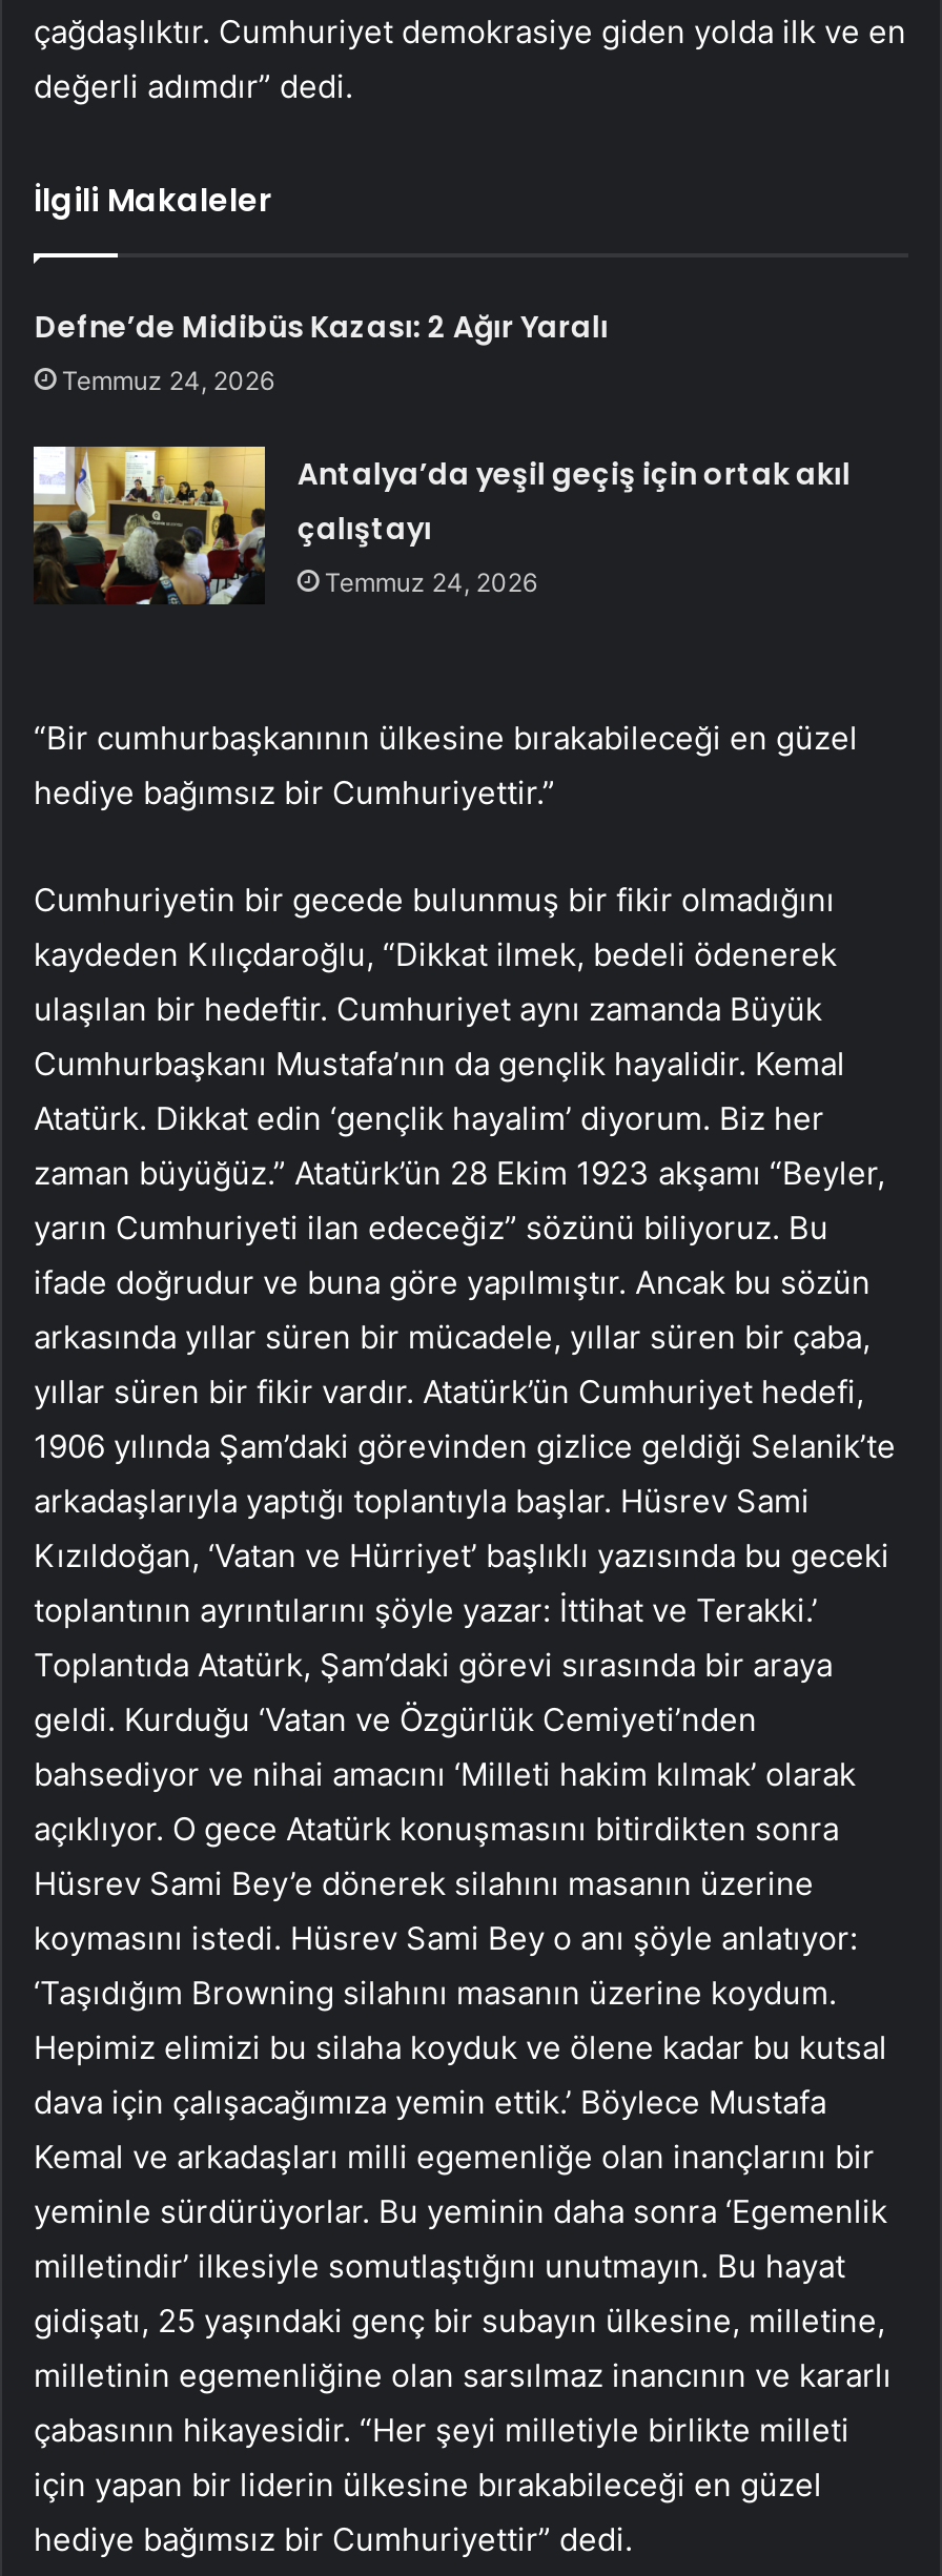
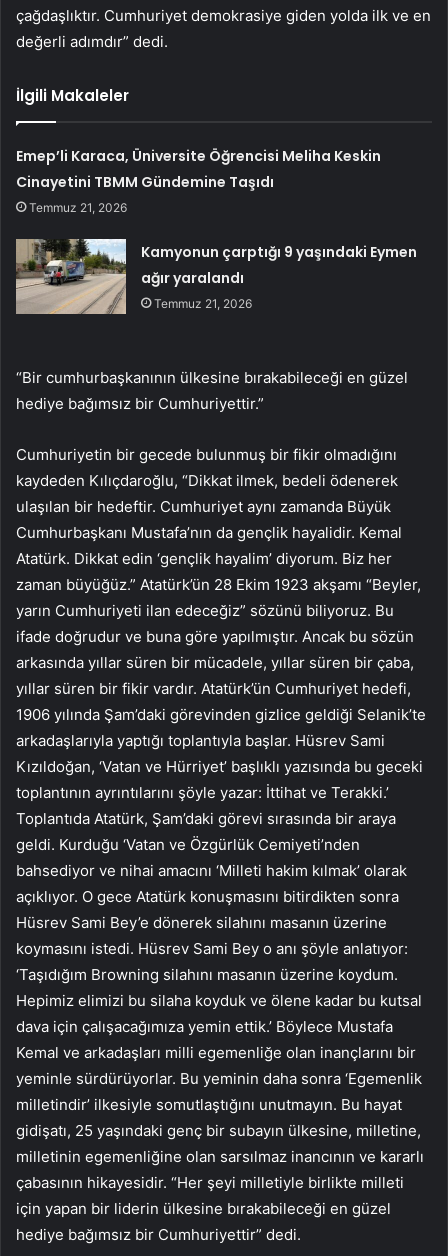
- Defne’de Midibüs Kazası: 2 Ağır Yaralı
- Temmuz 24, 2026
+ Emep’li Karaca, Üniversite Öğrencisi Meliha Keskin
+ Cinayetini TBMM Gündemine Taşıdı
+ Temmuz 21, 2026

- [image]
- Antalya’da yeşil geçiş için ortak akıl
- çalıştayı
- Temmuz 24, 2026
+ [image]
+ Kamyonun çarptığı 9 yaşındaki Eymen
+ ağır yaralandı
+ Temmuz 21, 2026
